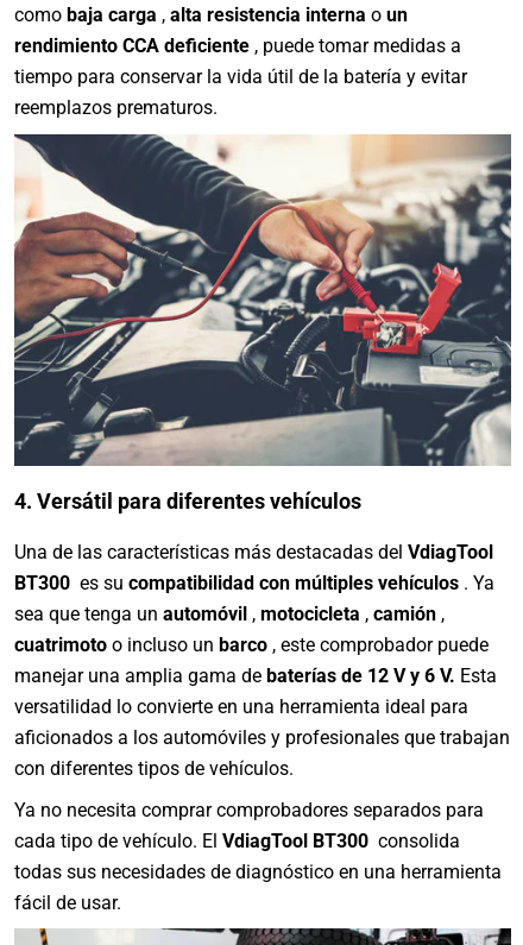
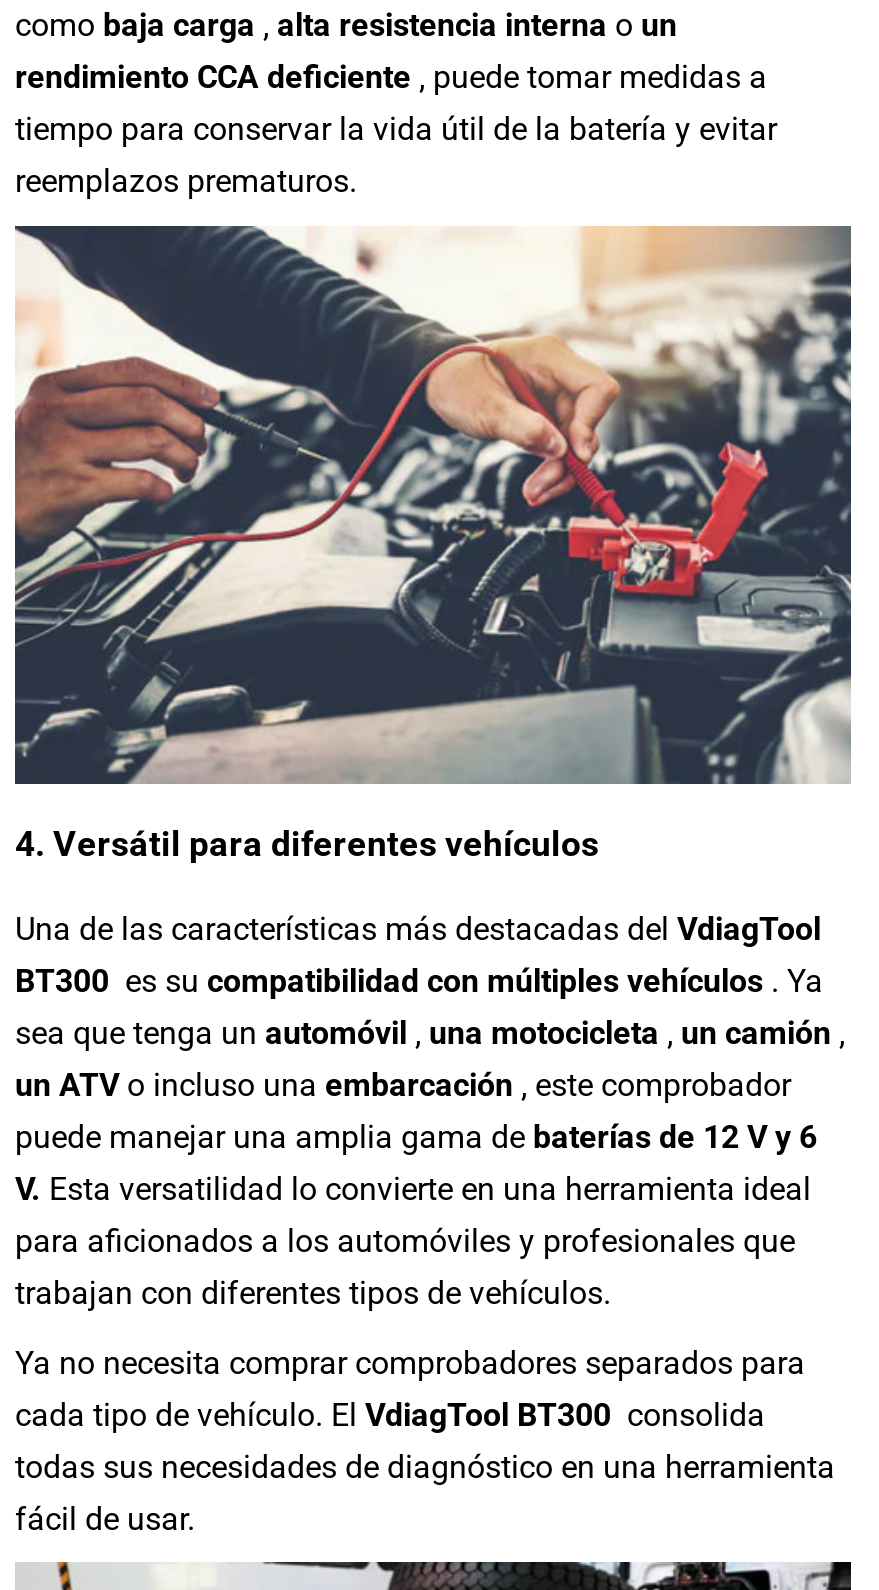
- sea que tenga un automóvil, motocicleta, camión,
- cuatrimoto o incluso un barco, este comprobador puede
- manejar una amplia gama de baterías de 12 V y 6 V. Esta
- versatilidad lo convierte en una herramienta ideal para
- aficionados a los automóviles y profesionales que trabajan
- con diferentes tipos de vehículos.
+ sea que tenga un automóvil, una motocicleta, un camión,
+ un ATV o incluso una embarcación, este comprobador
+ puede manejar una amplia gama de baterías de 12 V y 6
+ V. Esta versatilidad lo convierte en una herramienta ideal
+ para aficionados a los automóviles y profesionales que
+ trabajan con diferentes tipos de vehículos.
